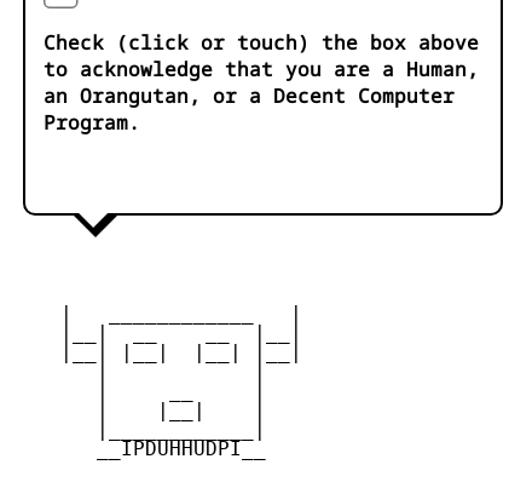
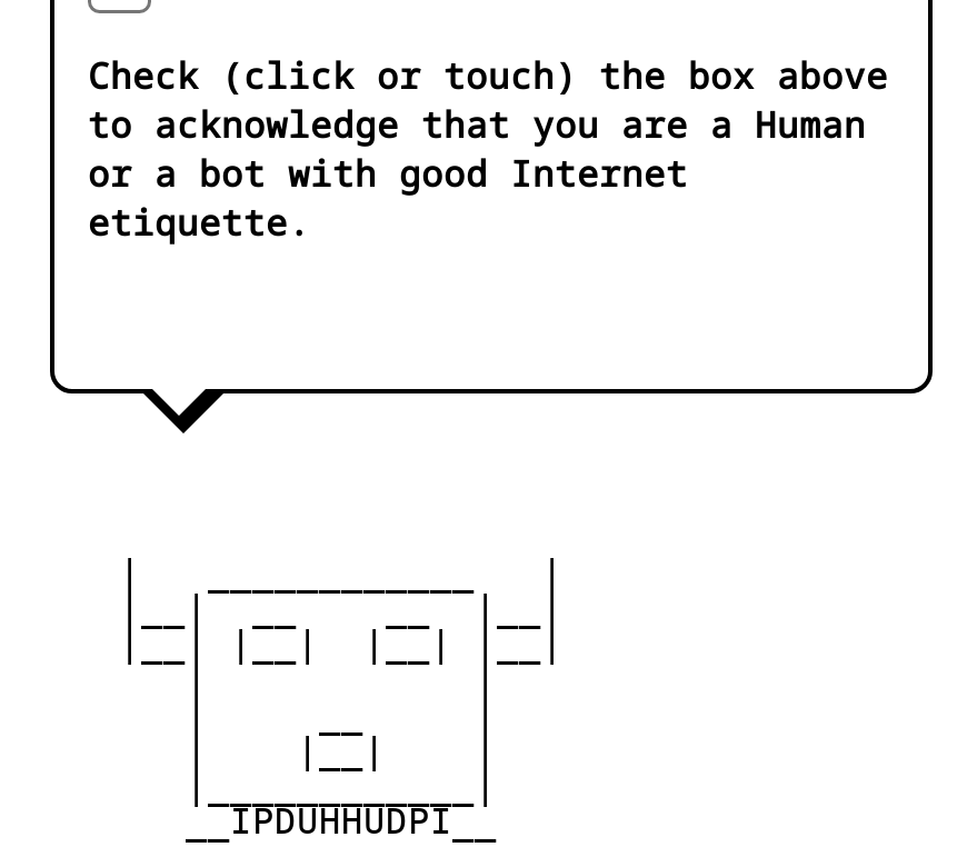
- to acknowledge that you are a Human,
- an Orangutan, or a Decent Computer
- Program.
+ to acknowledge that you are a Human
+ or a bot with good Internet
+ etiquette.
